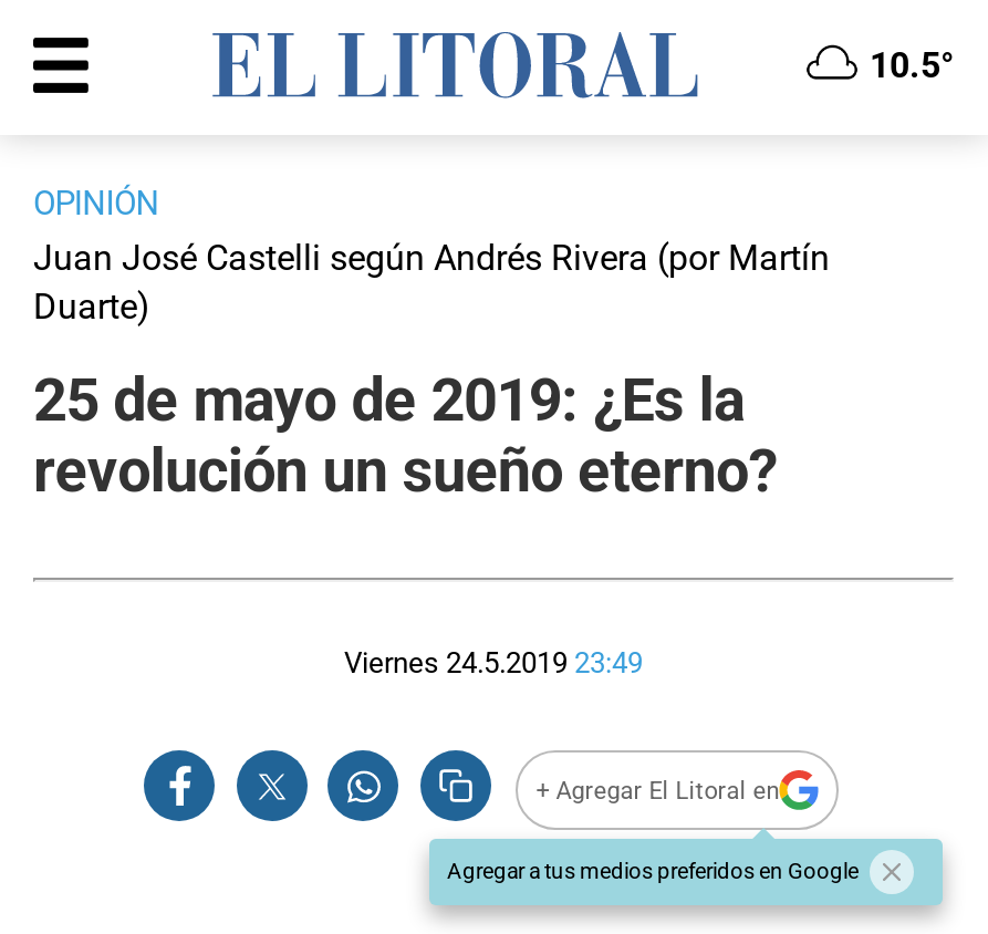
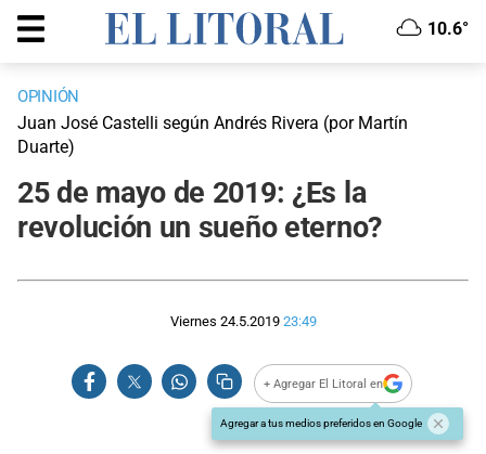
- 10.5°
+ 10.6°
